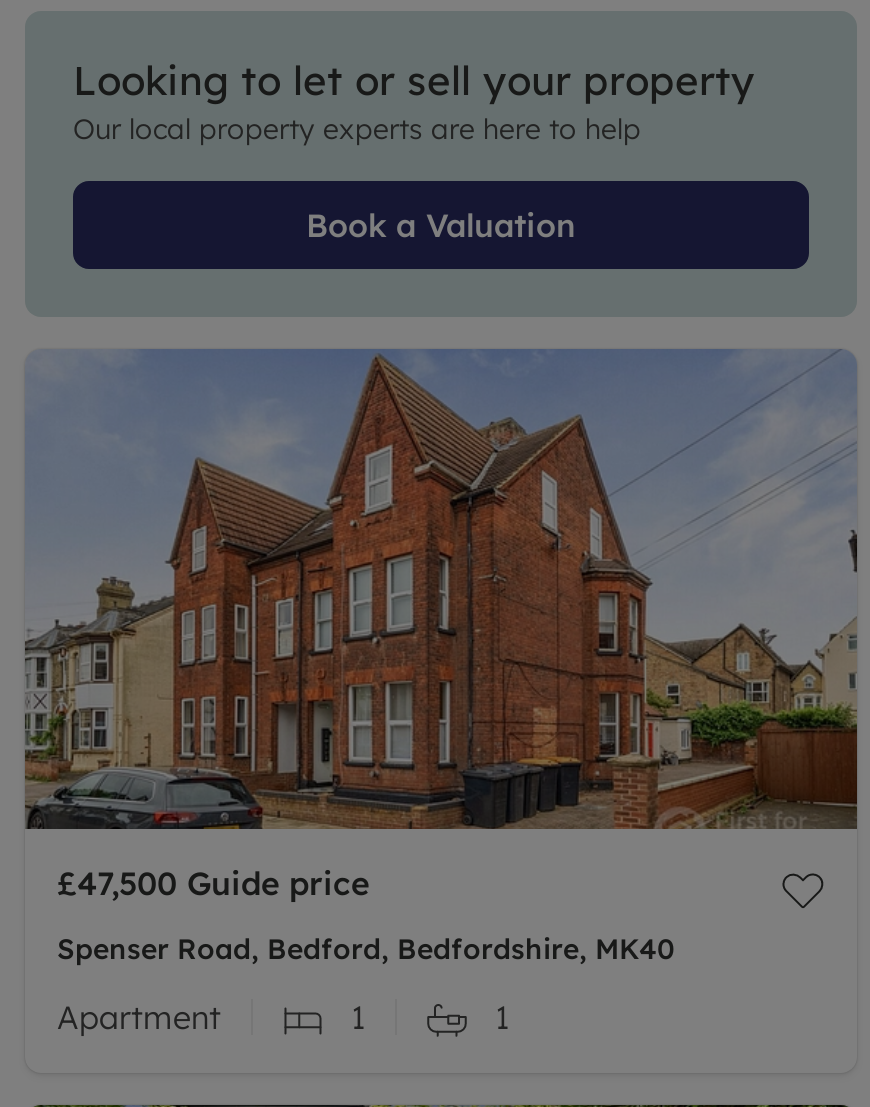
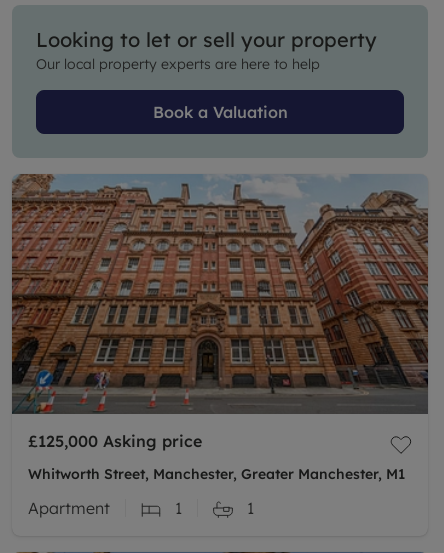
- [image]
- £47,500 Guide price
+ [image]
+ £125,000 Asking price

- Spenser Road, Bedford, Bedfordshire, MK40
+ Whitworth Street, Manchester, Greater Manchester, M1
